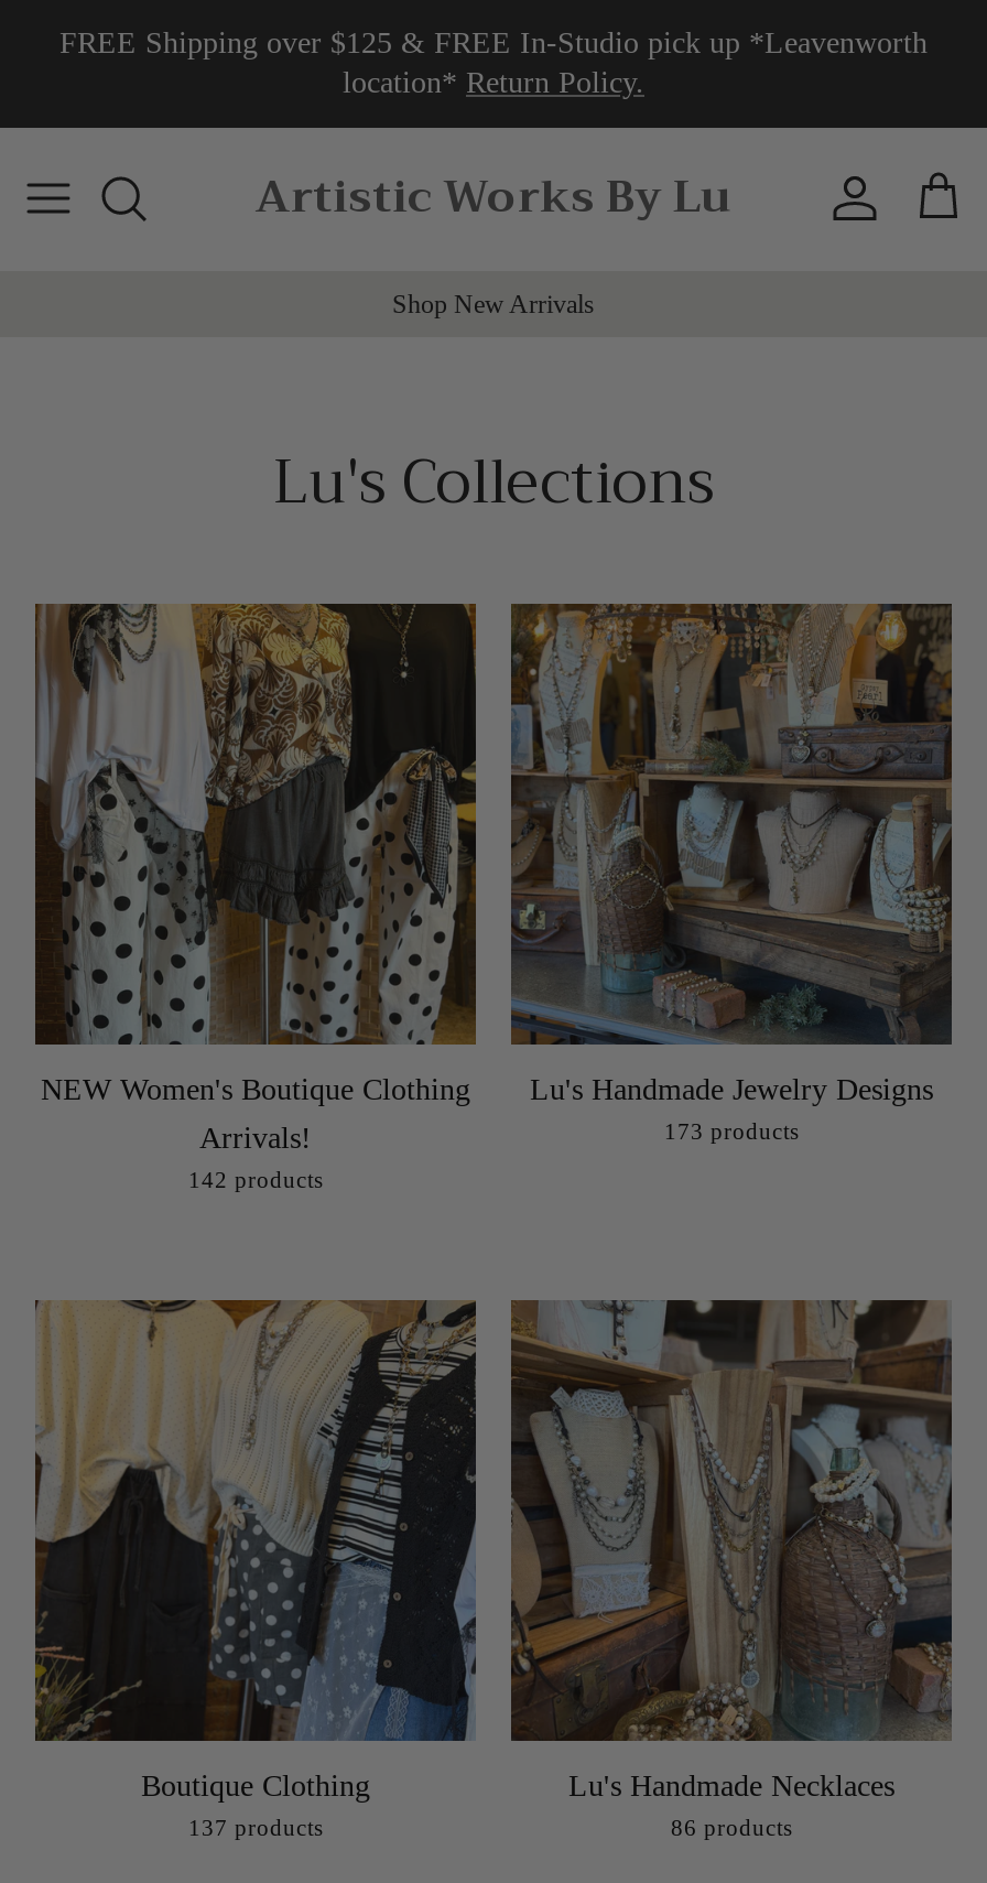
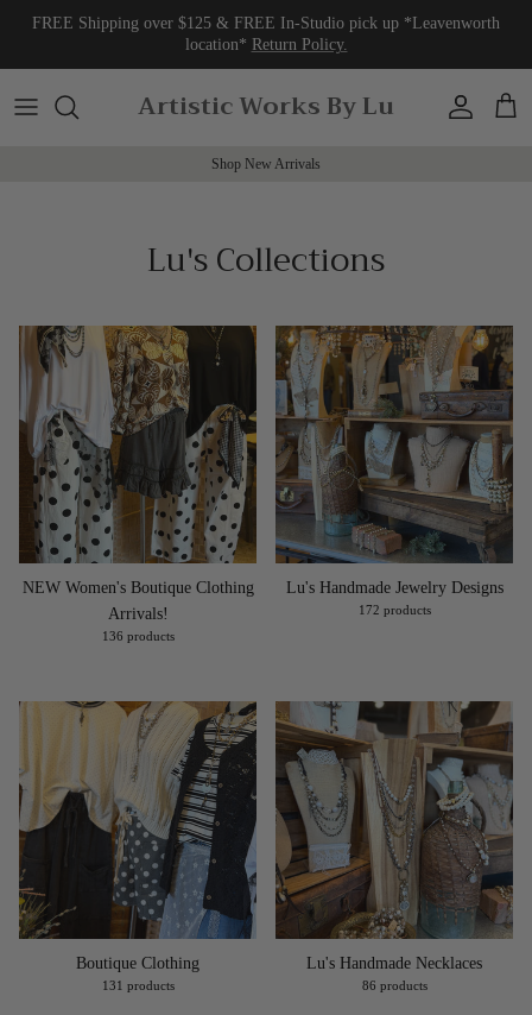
- 173 products
+ 172 products

- 142 products
+ 136 products

- 137 products
+ 131 products
